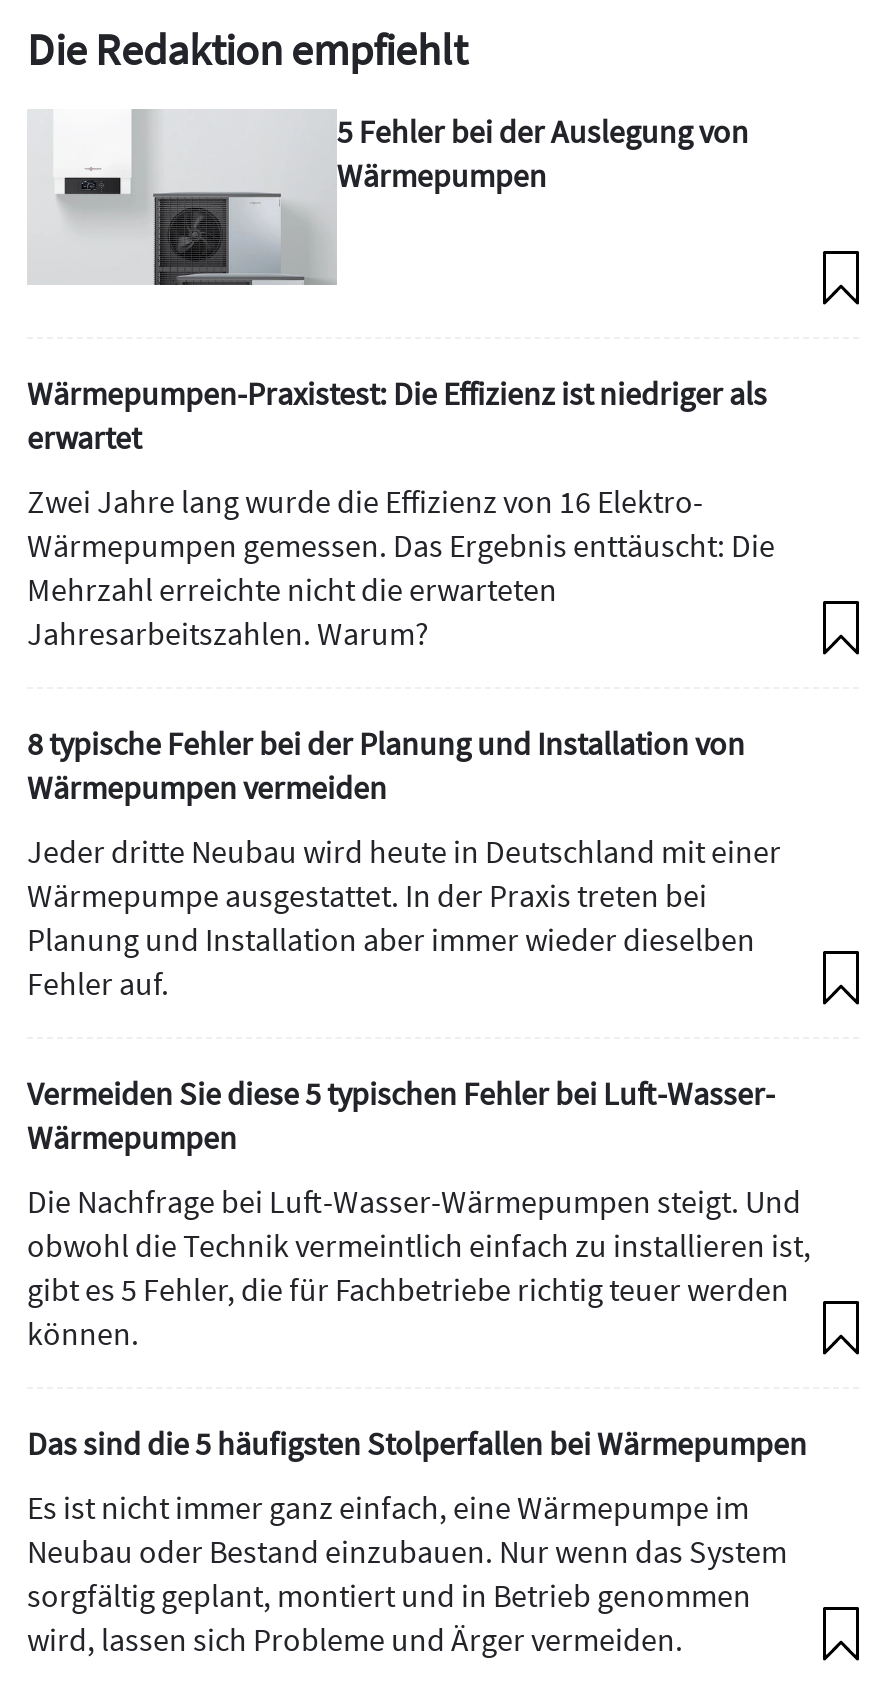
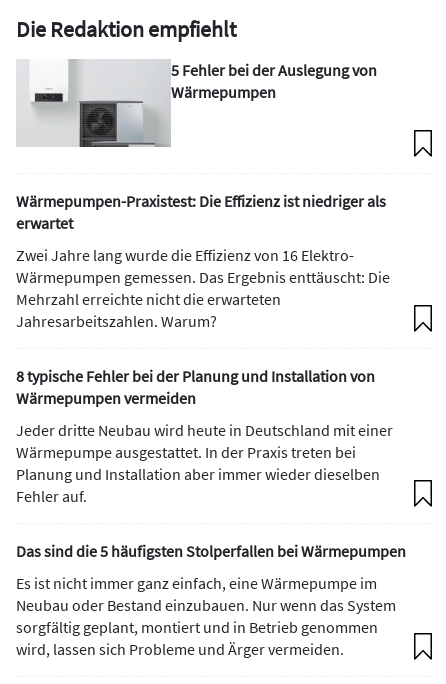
- Vermeiden Sie diese 5 typischen Fehler bei Luft-Wasser-
- Wärmepumpen
- Die Nachfrage bei Luft-Wasser-Wärmepumpen steigt. Und
- obwohl die Technik vermeintlich einfach zu installieren ist,
- gibt es 5 Fehler, die für Fachbetriebe richtig teuer werden
- können.
